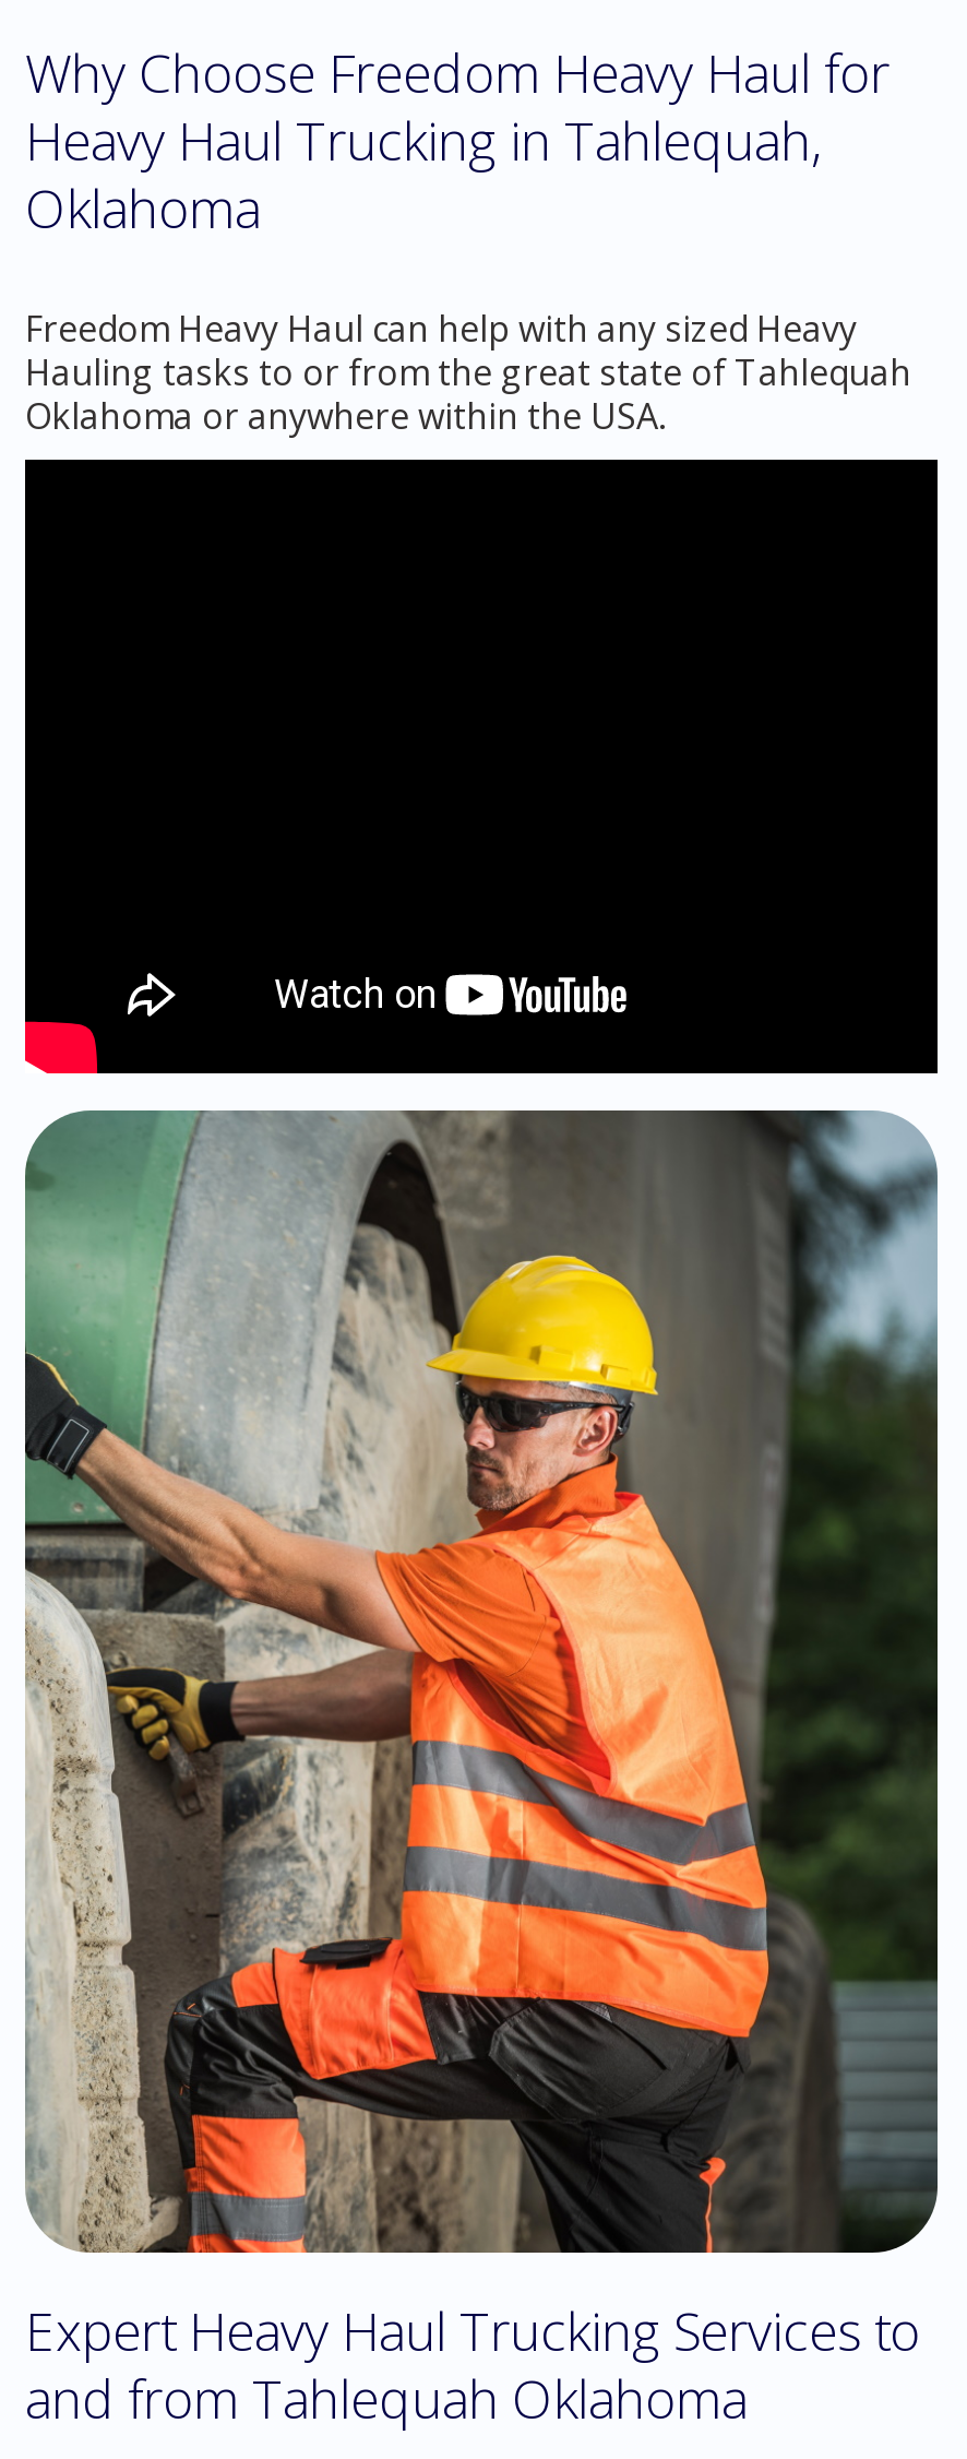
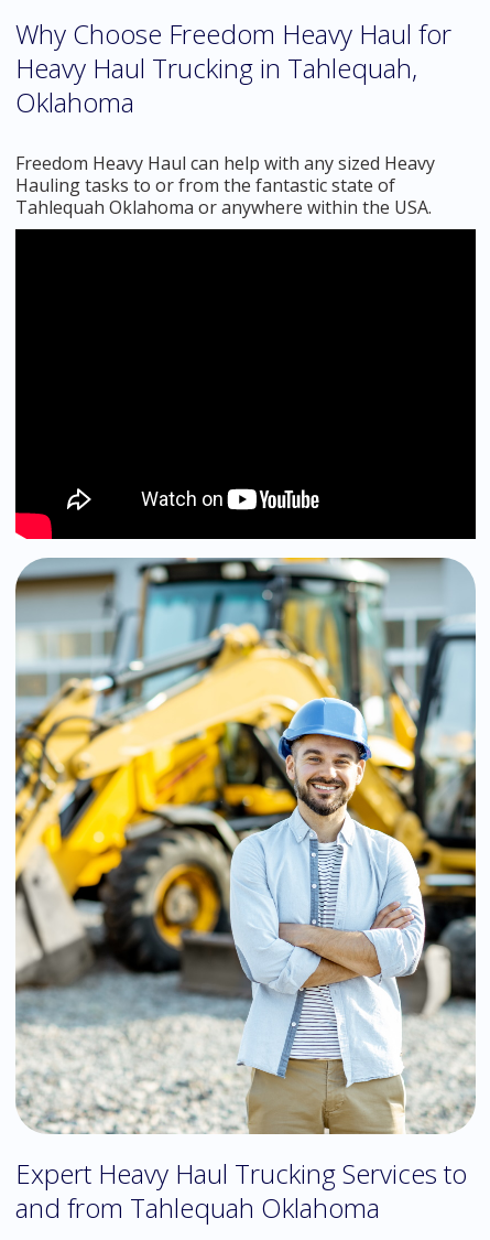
- Hauling tasks to or from the great state of Tahlequah
- Oklahoma or anywhere within the USA.
+ Hauling tasks to or from the fantastic state of
+ Tahlequah Oklahoma or anywhere within the USA.

- [image]
+ [image]
